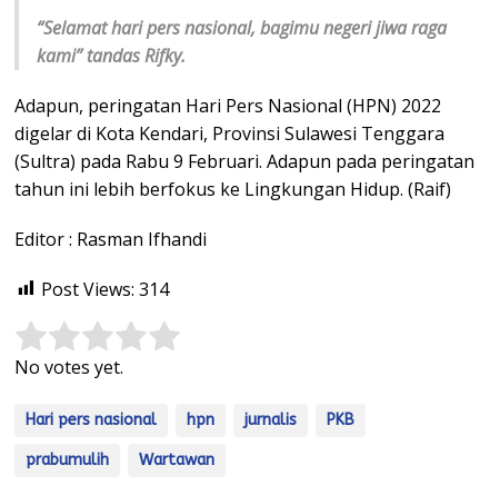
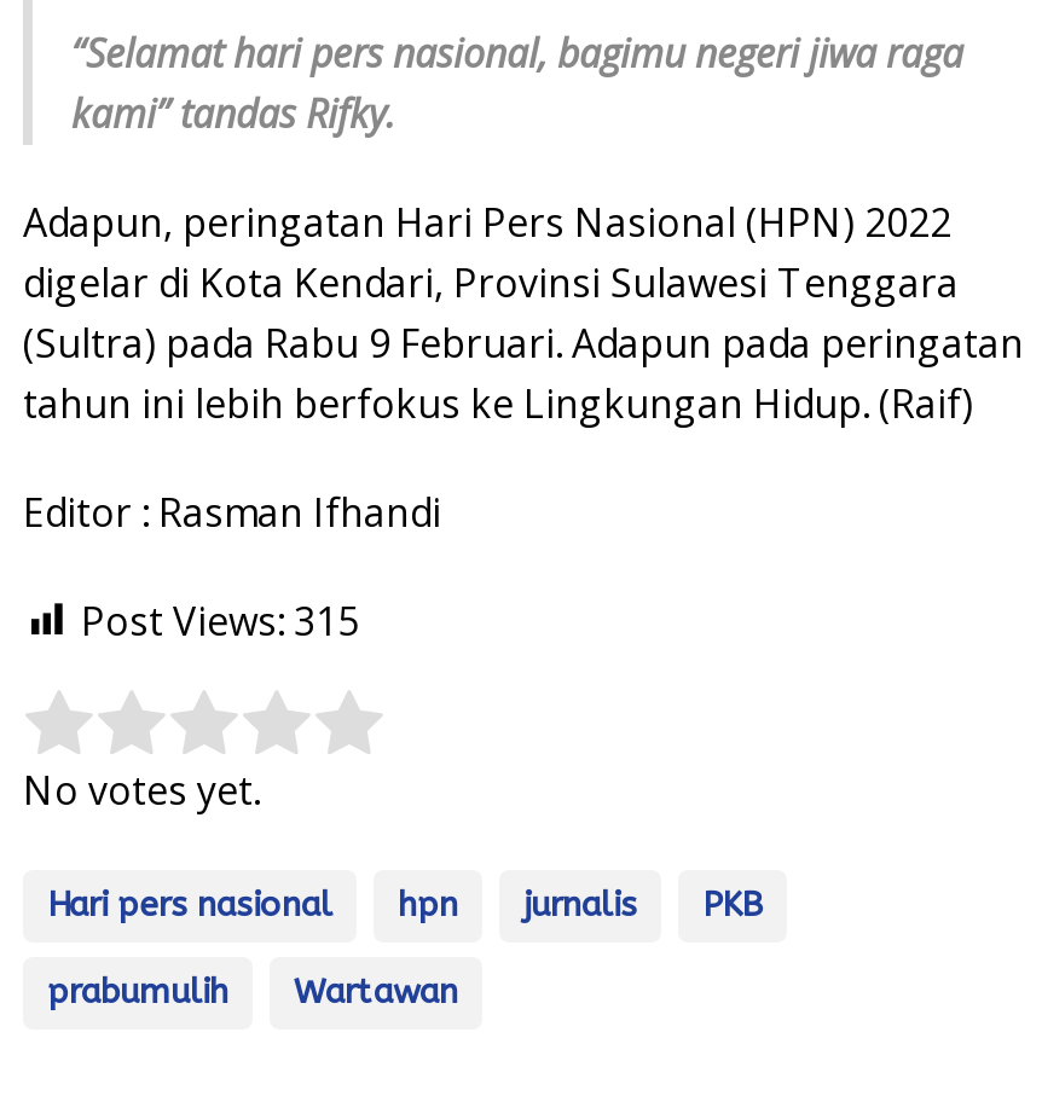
- Post Views: 314
+ Post Views: 315
